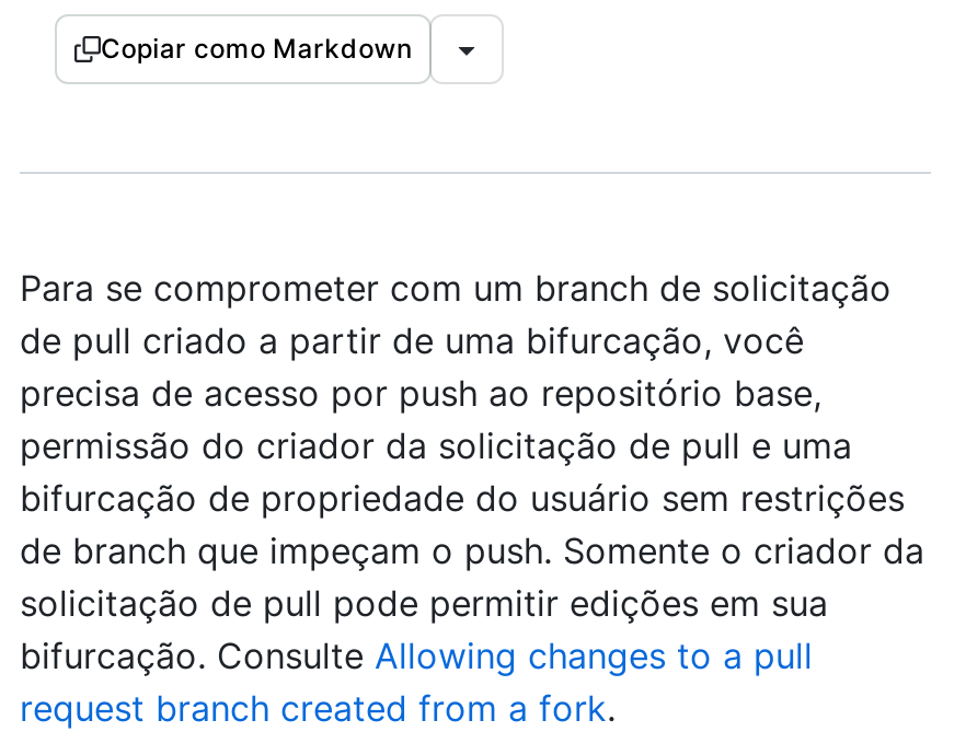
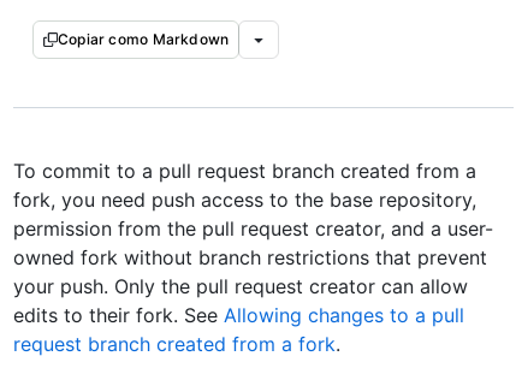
- Para se comprometer com um branch de solicitação
- de pull criado a partir de uma bifurcação, você
- precisa de acesso por push ao repositório base,
- permissão do criador da solicitação de pull e uma
- bifurcação de propriedade do usuário sem restrições
- de branch que impeçam o push. Somente o criador da
- solicitação de pull pode permitir edições em sua
- bifurcação. Consulte Allowing changes to a pull
+ To commit to a pull request branch created from a
+ fork, you need push access to the base repository,
+ permission from the pull request creator, and a user-
+ owned fork without branch restrictions that prevent
+ your push. Only the pull request creator can allow
+ edits to their fork. See Allowing changes to a pull
